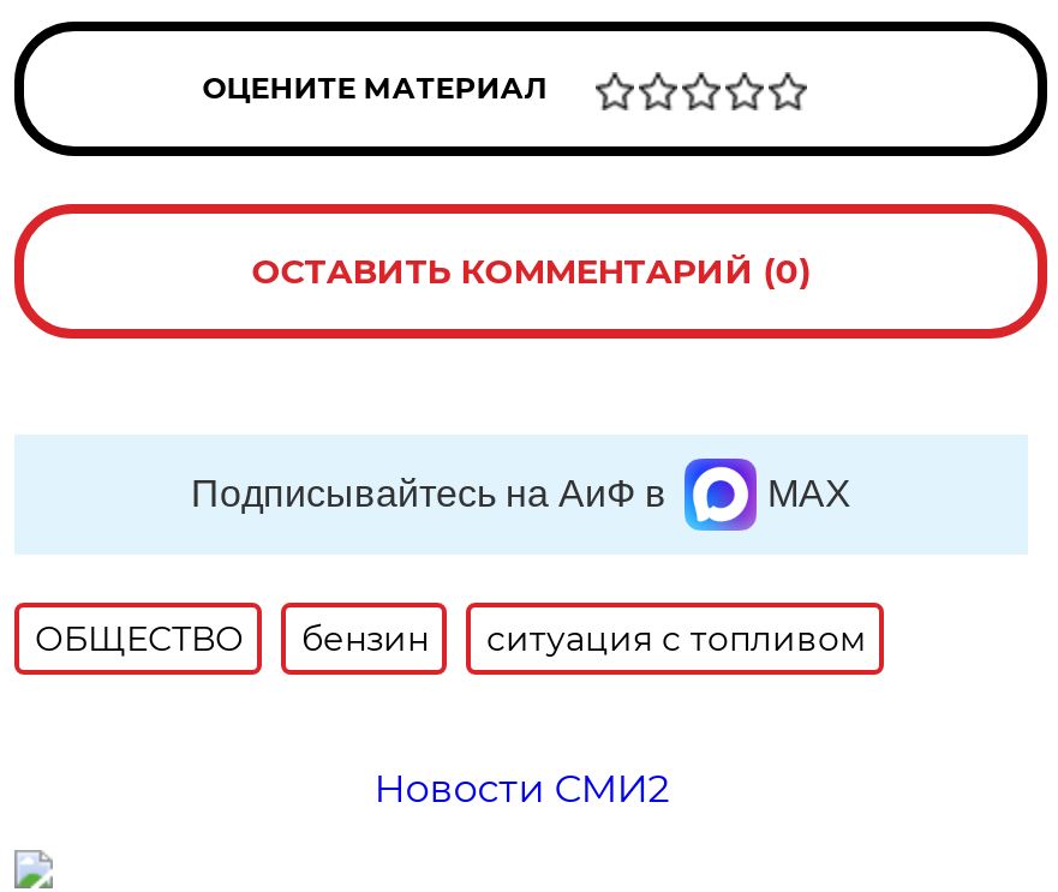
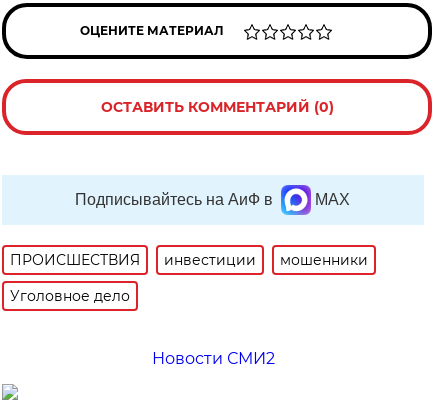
- ОБЩЕСТВО
- бензин
- ситуация с топливом
+ ПРОИСШЕСТВИЯ
+ инвестиции
+ мошенники
+ Уголовное дело
